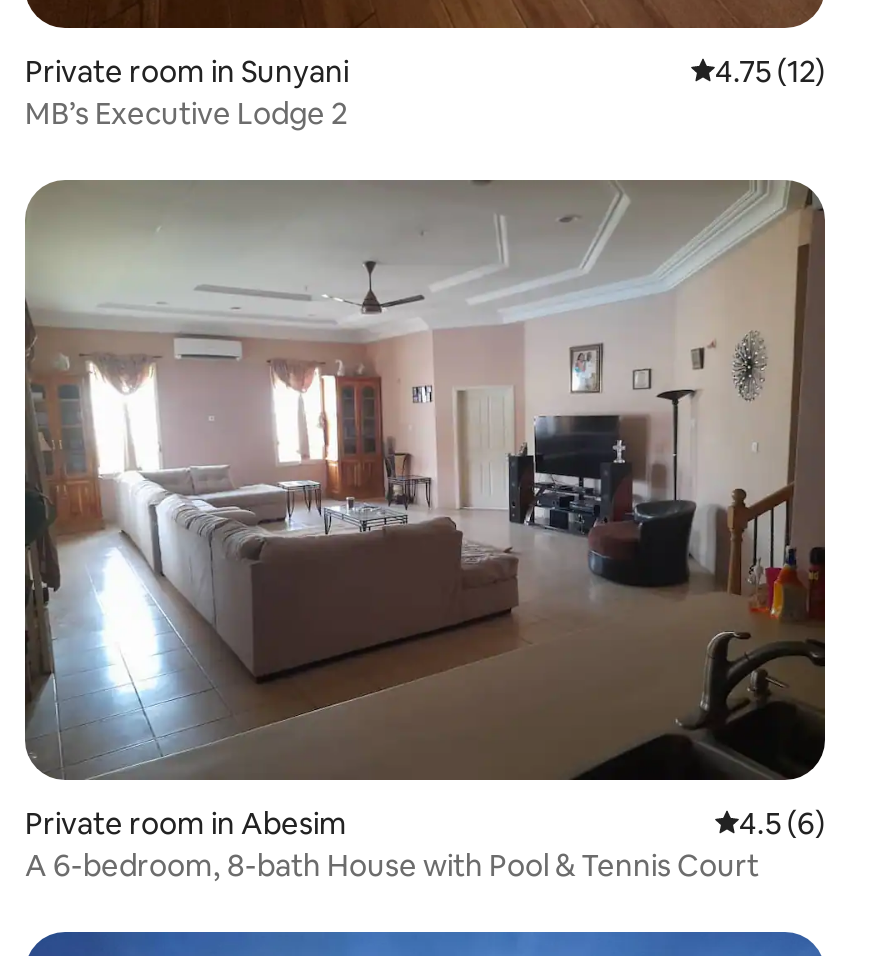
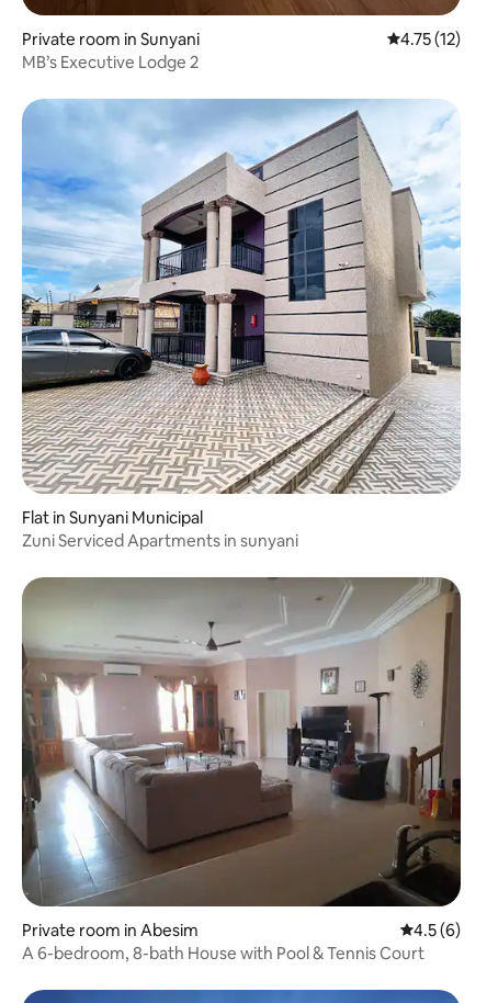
+ [image]
+ Flat in Sunyani Municipal
+ Zuni Serviced Apartments in sunyani
